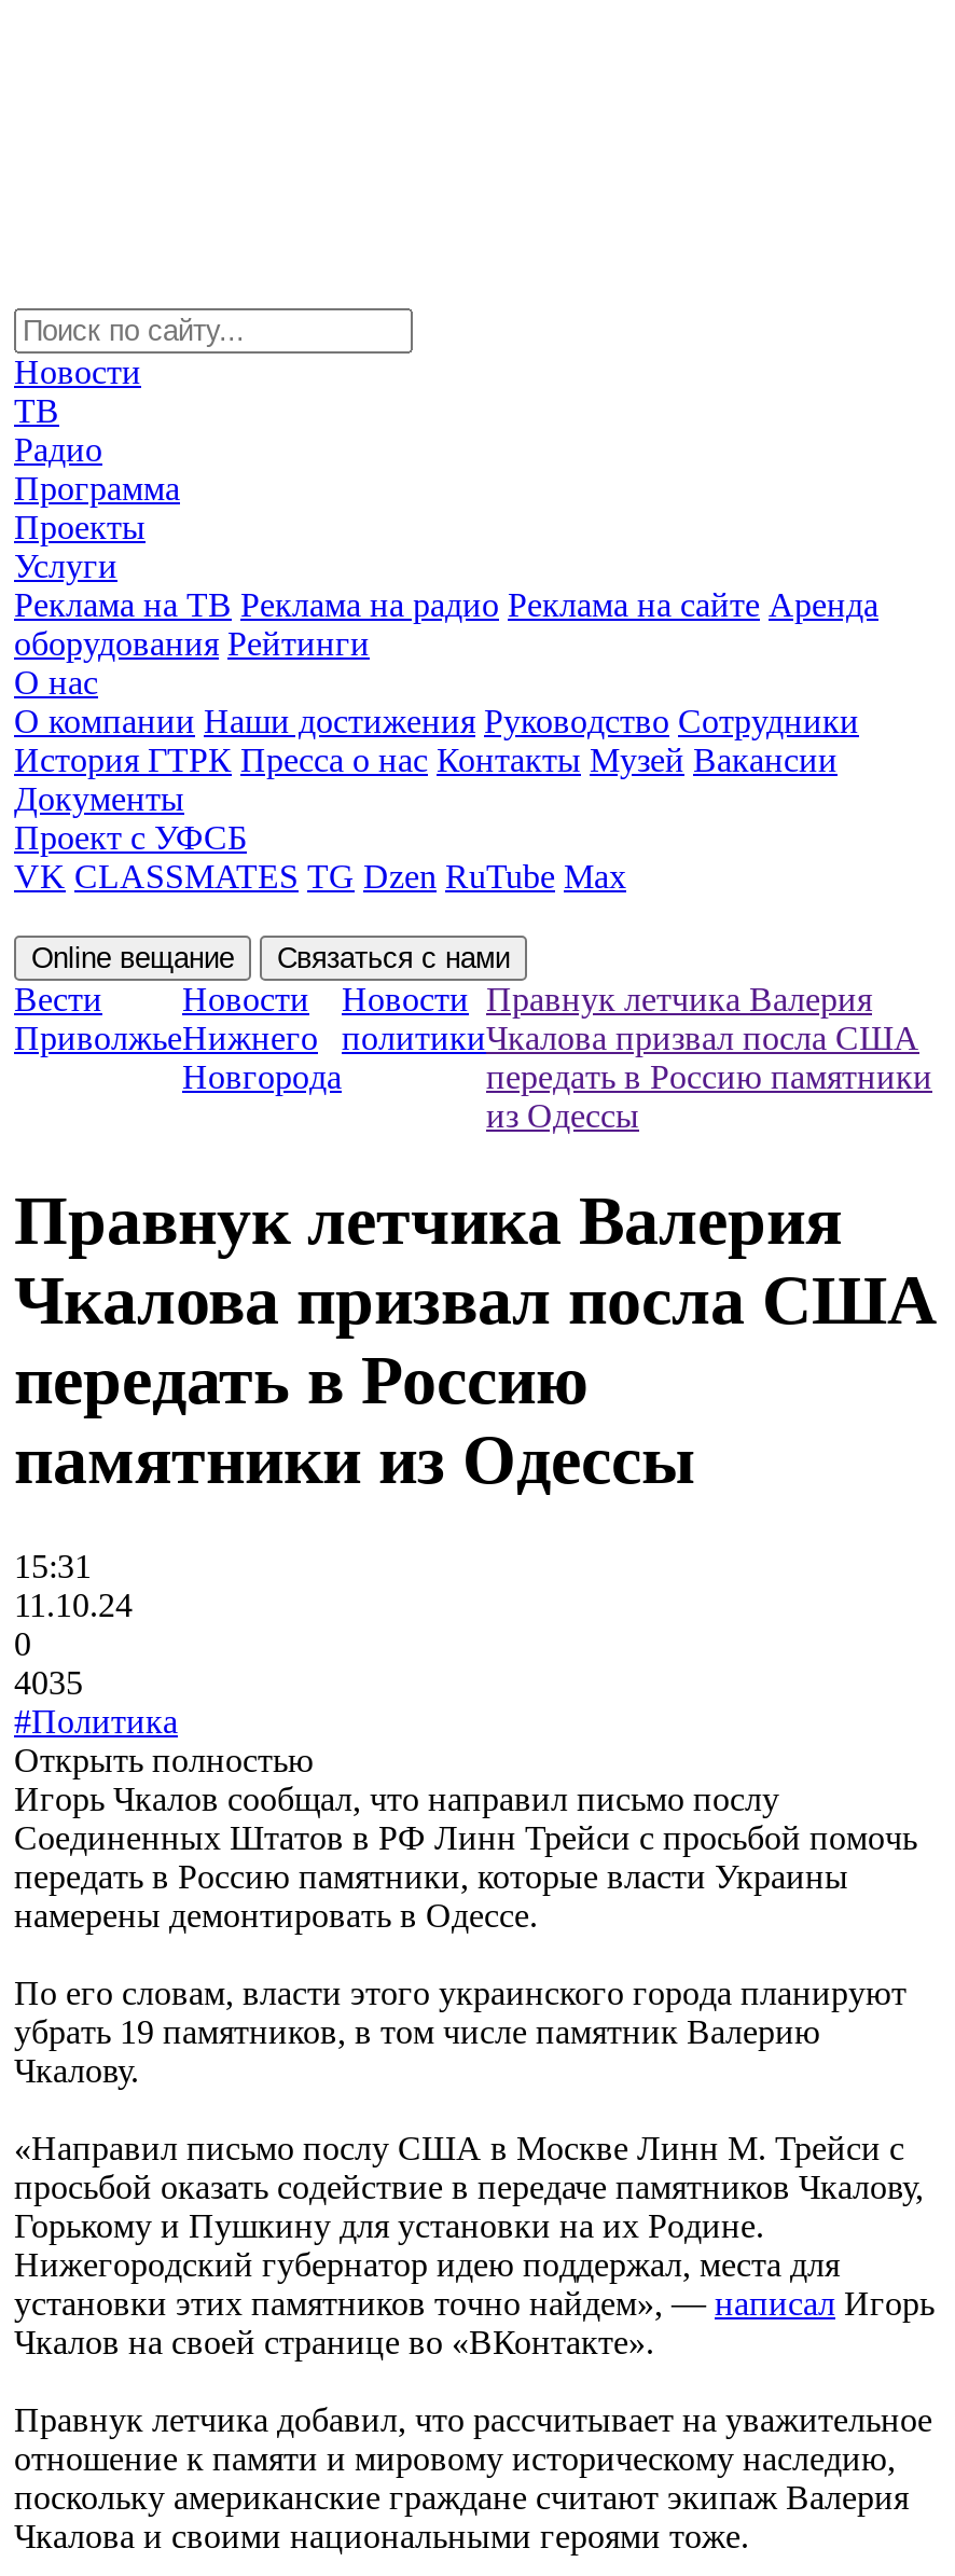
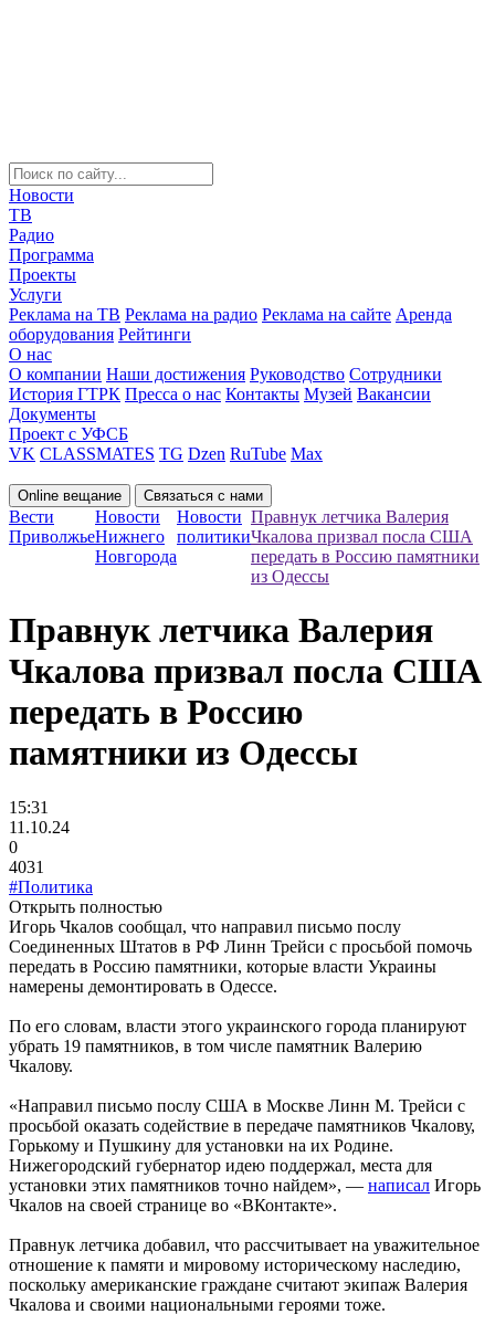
- 4035
+ 4031
